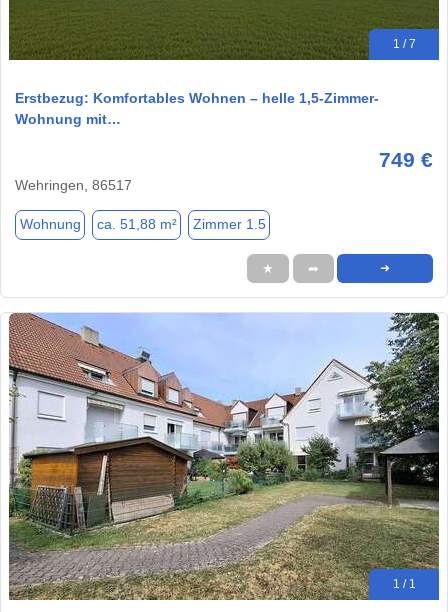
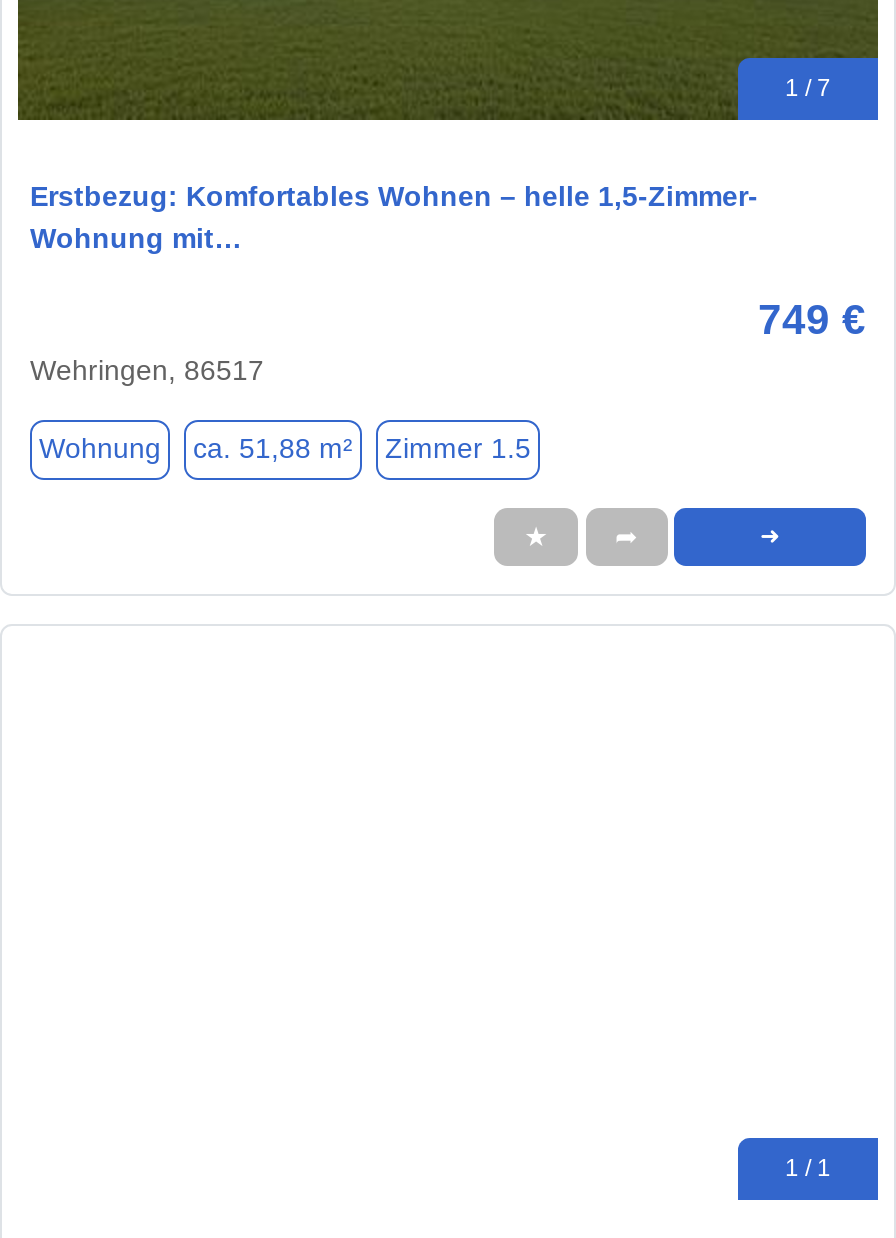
- [image]
